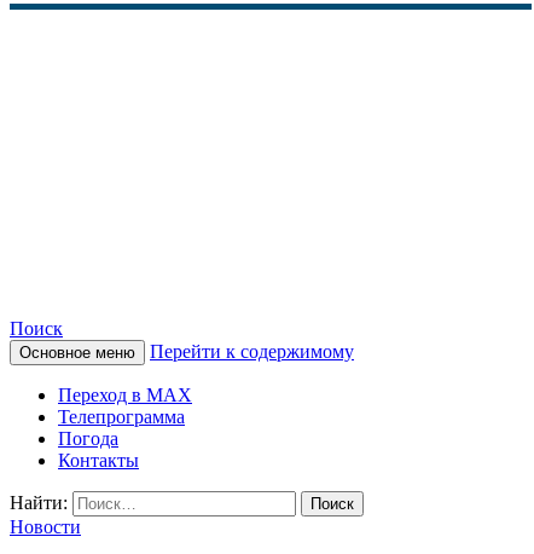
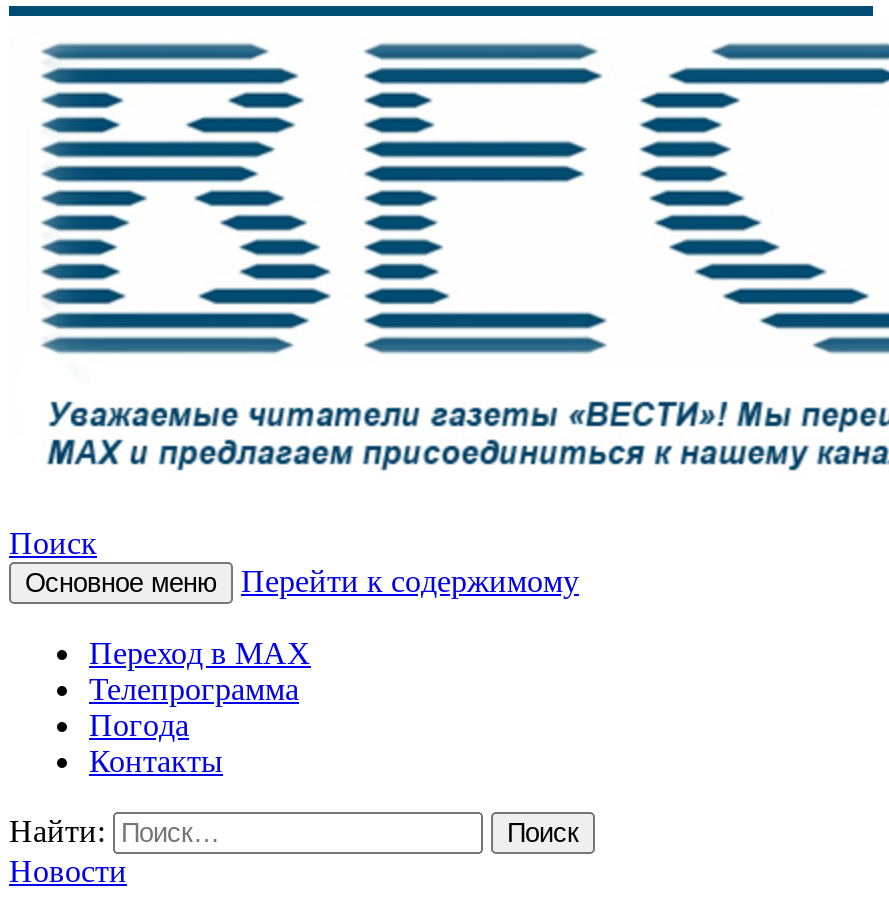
+ [image]

+ [image]

+ [image]

+ [image]
